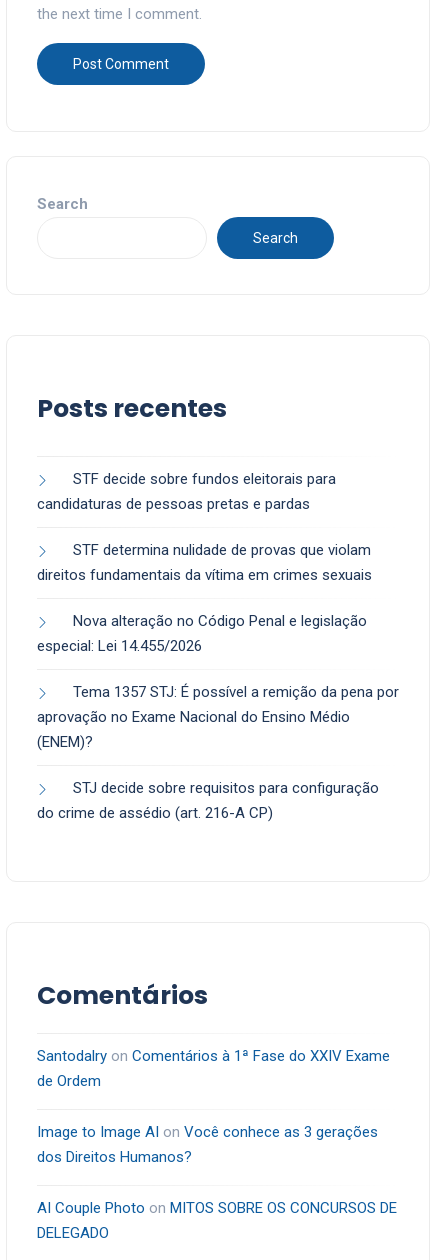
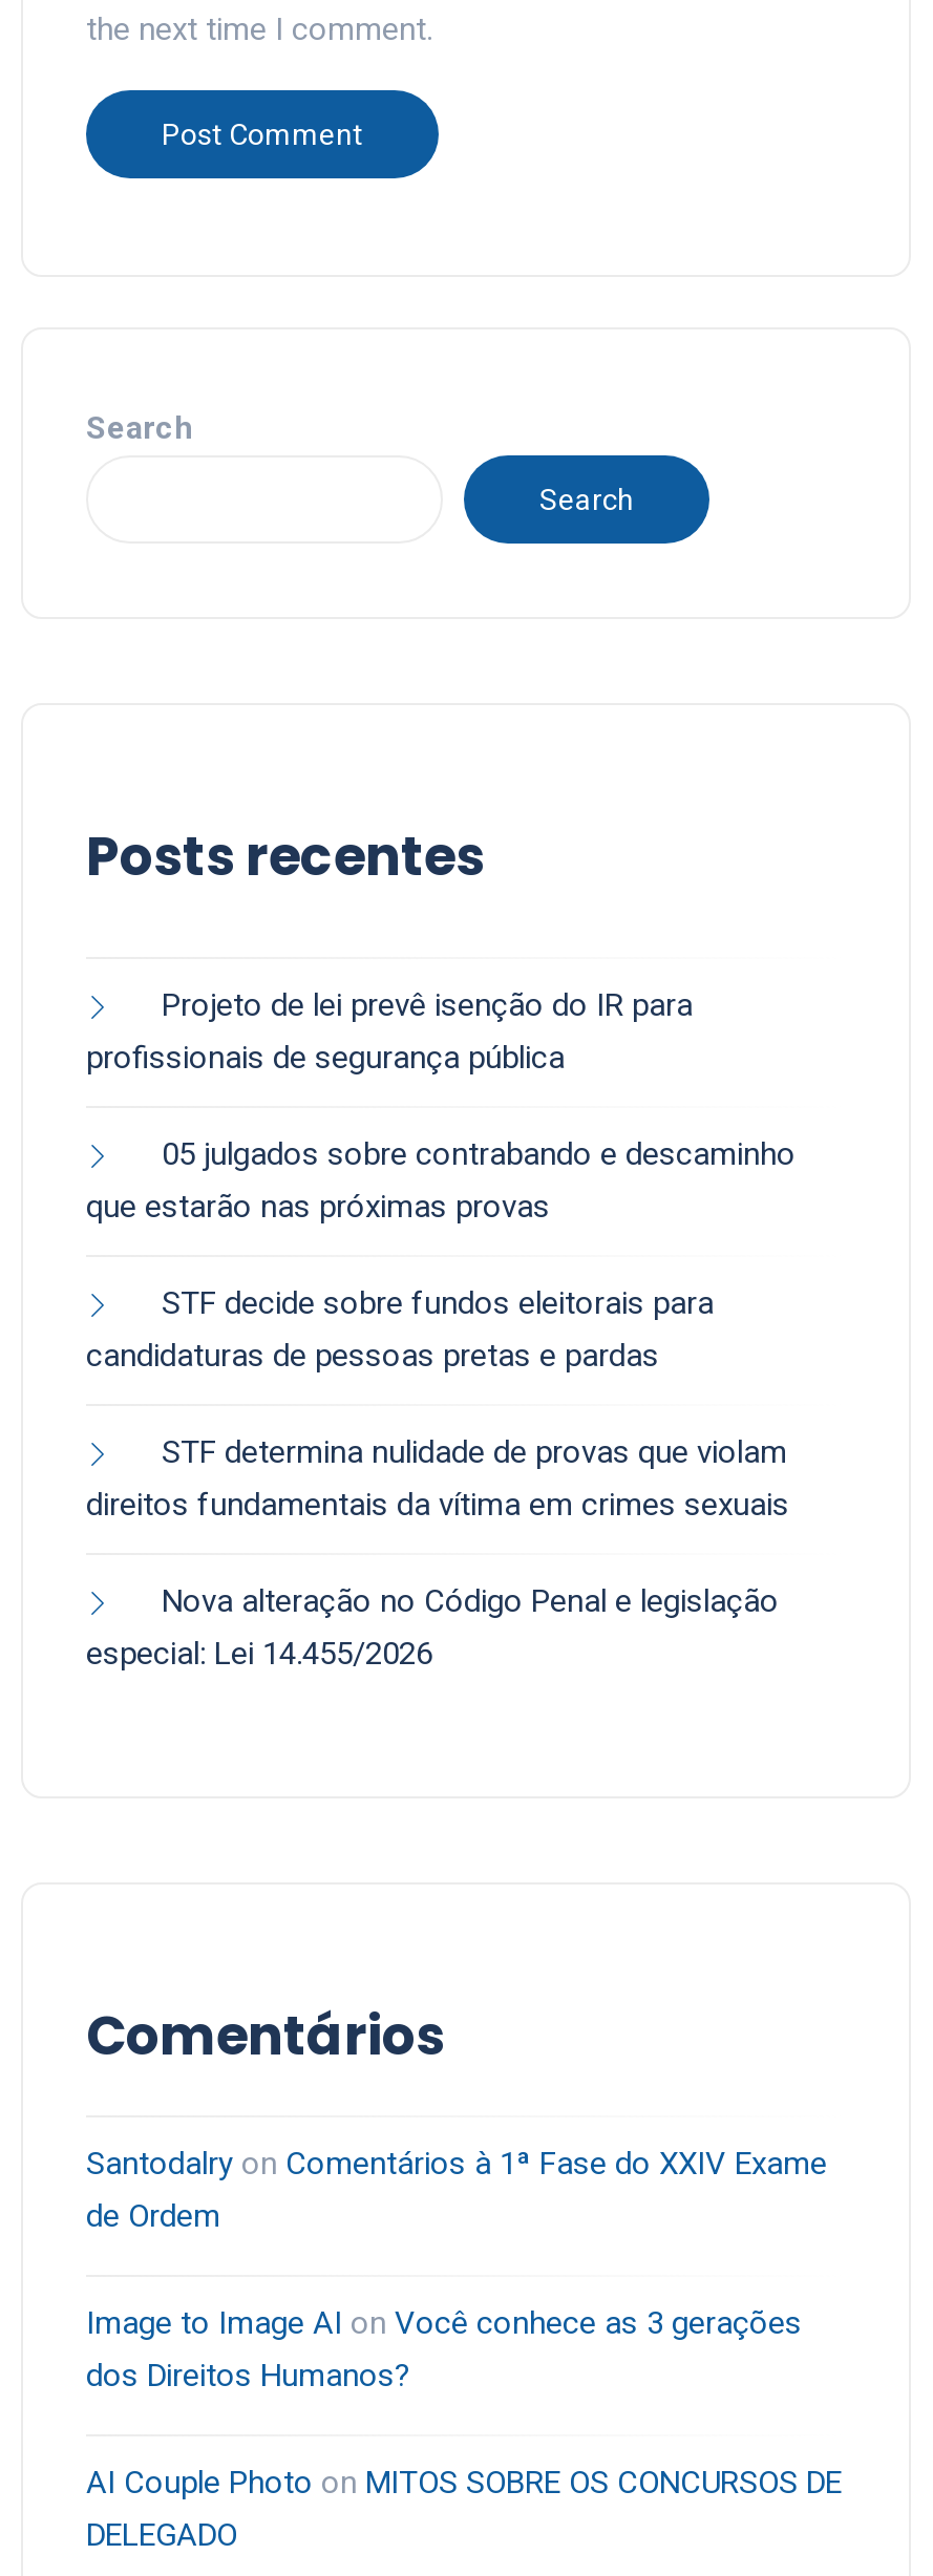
+ Projeto de lei prevê isenção do IR para
+ profissionais de segurança pública
+ 05 julgados sobre contrabando e descaminho
+ que estarão nas próximas provas

moved down: STF decide sobre fundos eleitorais para | candidaturas de pessoas pretas e pardas | STF determina nulidade de provas que violam | direitos fundamentais da vítima em crimes sexuais | Nova alteração no Código Penal e legislação | especial: Lei 14.455/2026

- Tema 1357 STJ: É possível a remição da pena por
- aprovação no Exame Nacional do Ensino Médio
- (ENEM)?
- STJ decide sobre requisitos para configuração
- do crime de assédio (art. 216-A CP)
